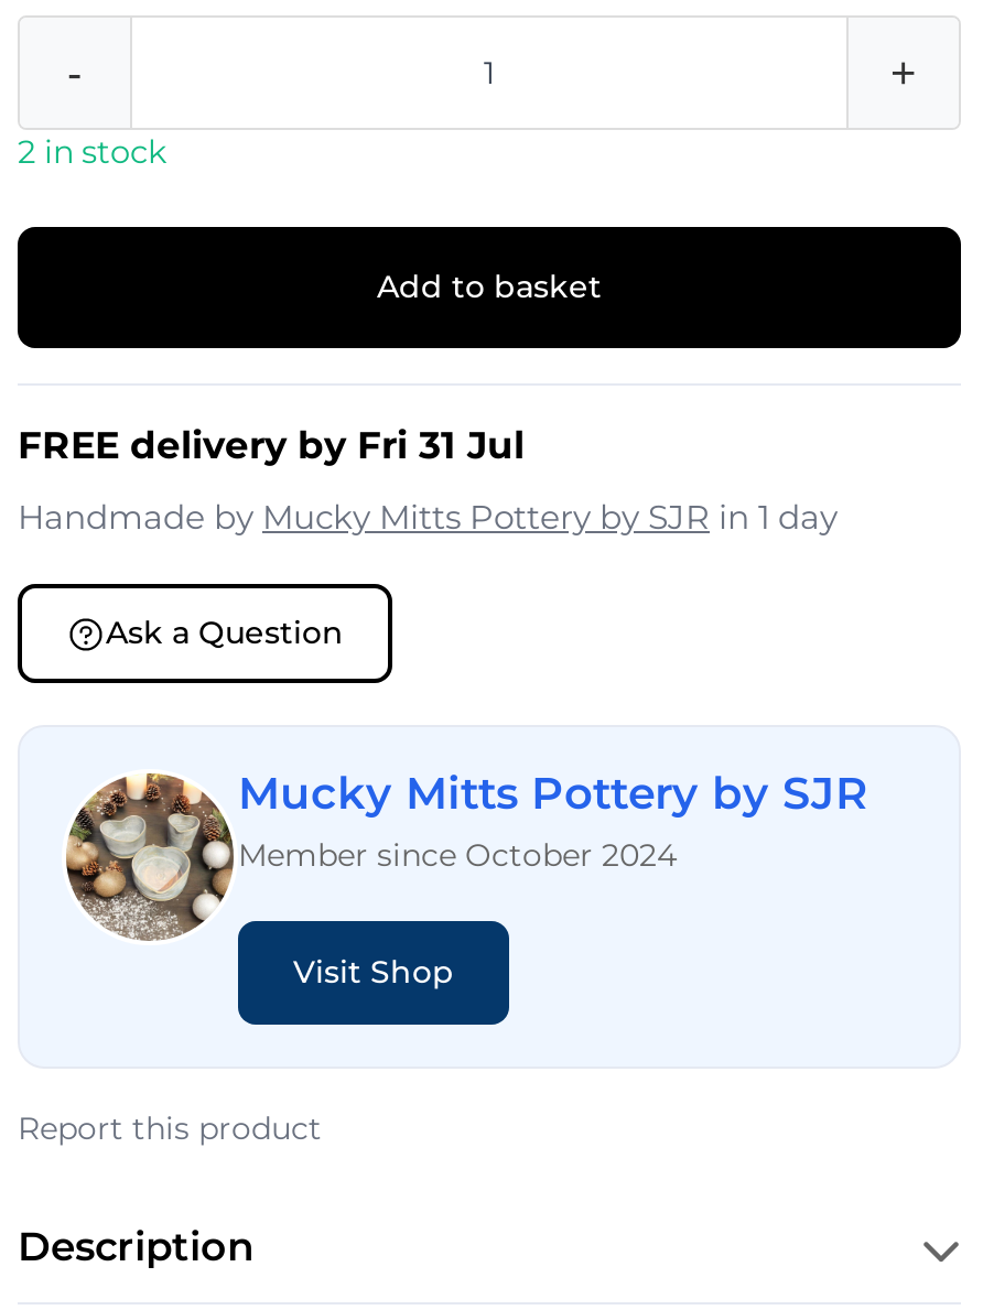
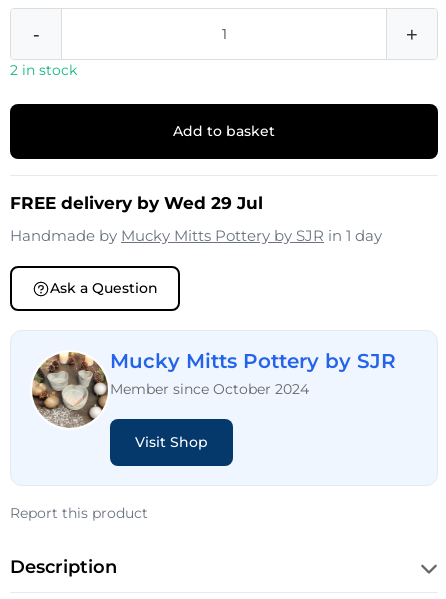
- FREE delivery by Fri 31 Jul
+ FREE delivery by Wed 29 Jul
